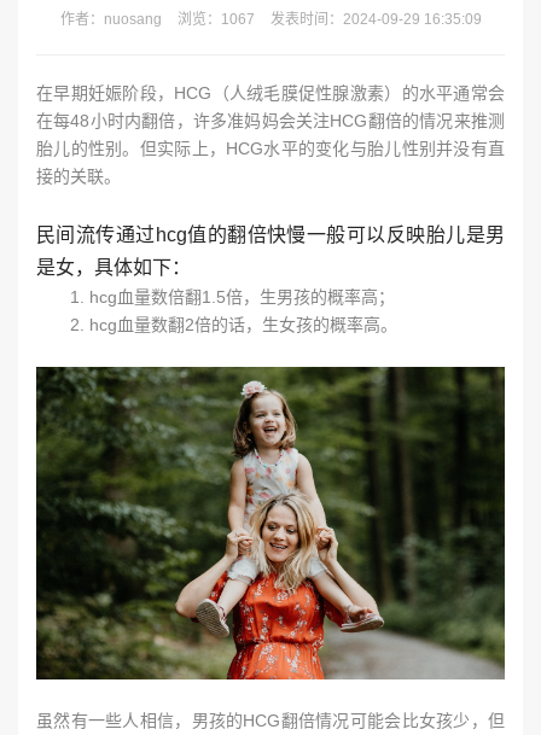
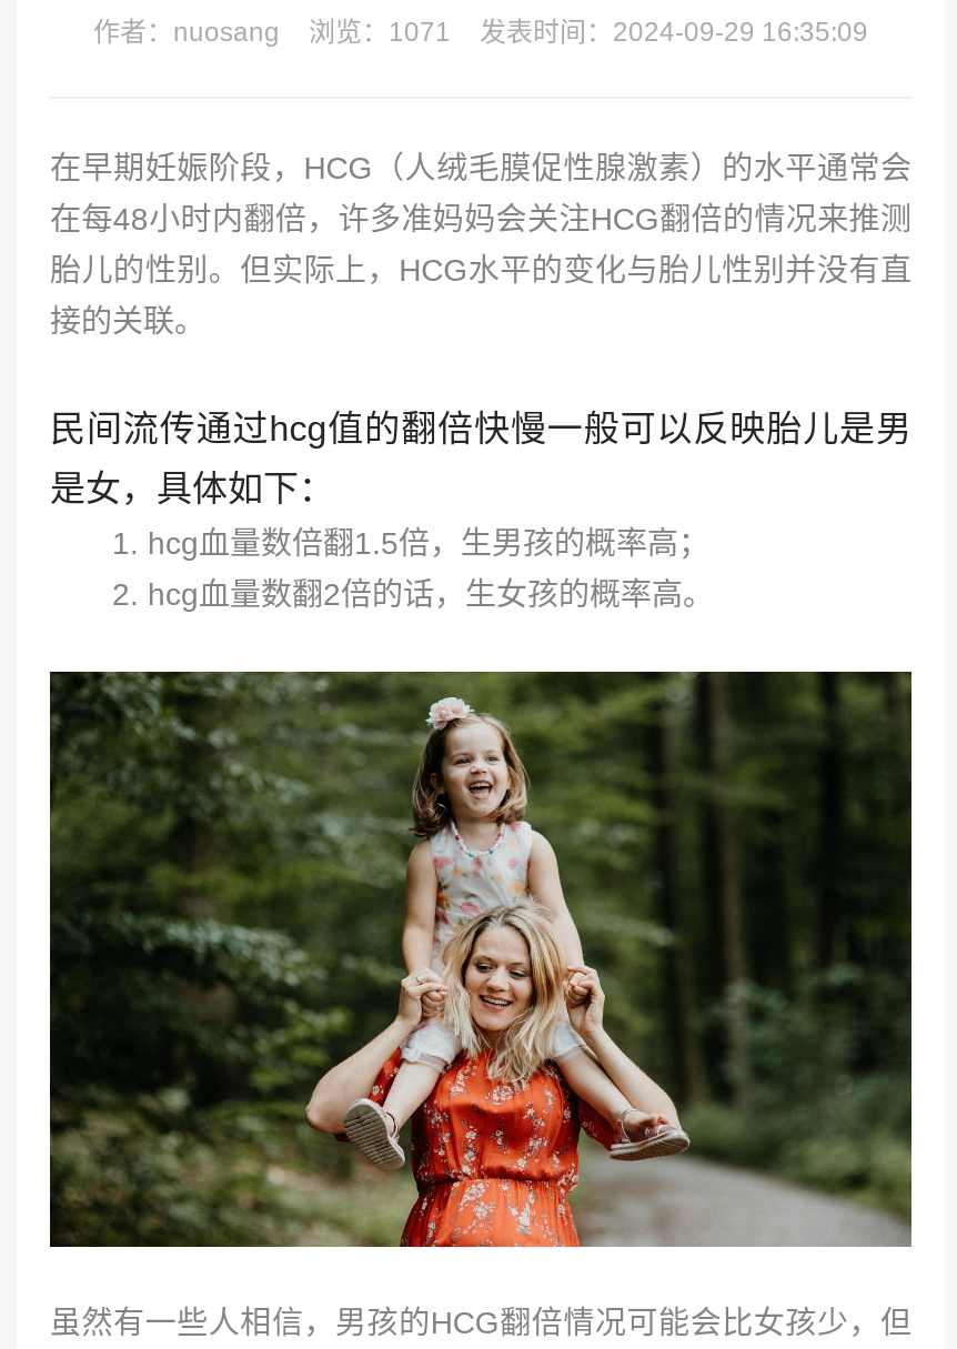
- 作者：nuosang 浏览：1067 发表时间：2024-09-29 16:35:09
+ 作者：nuosang 浏览：1071 发表时间：2024-09-29 16:35:09
